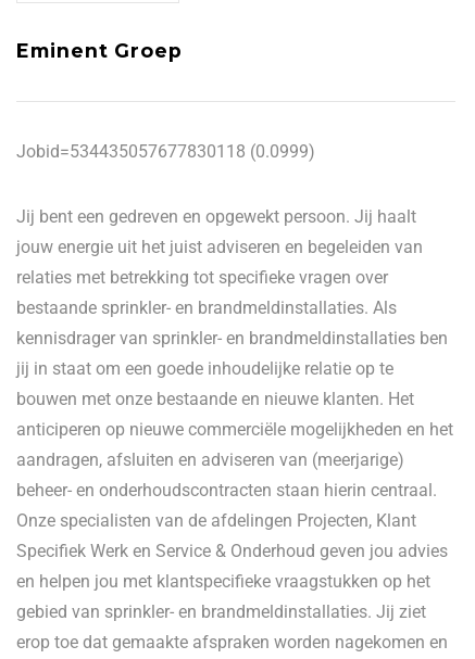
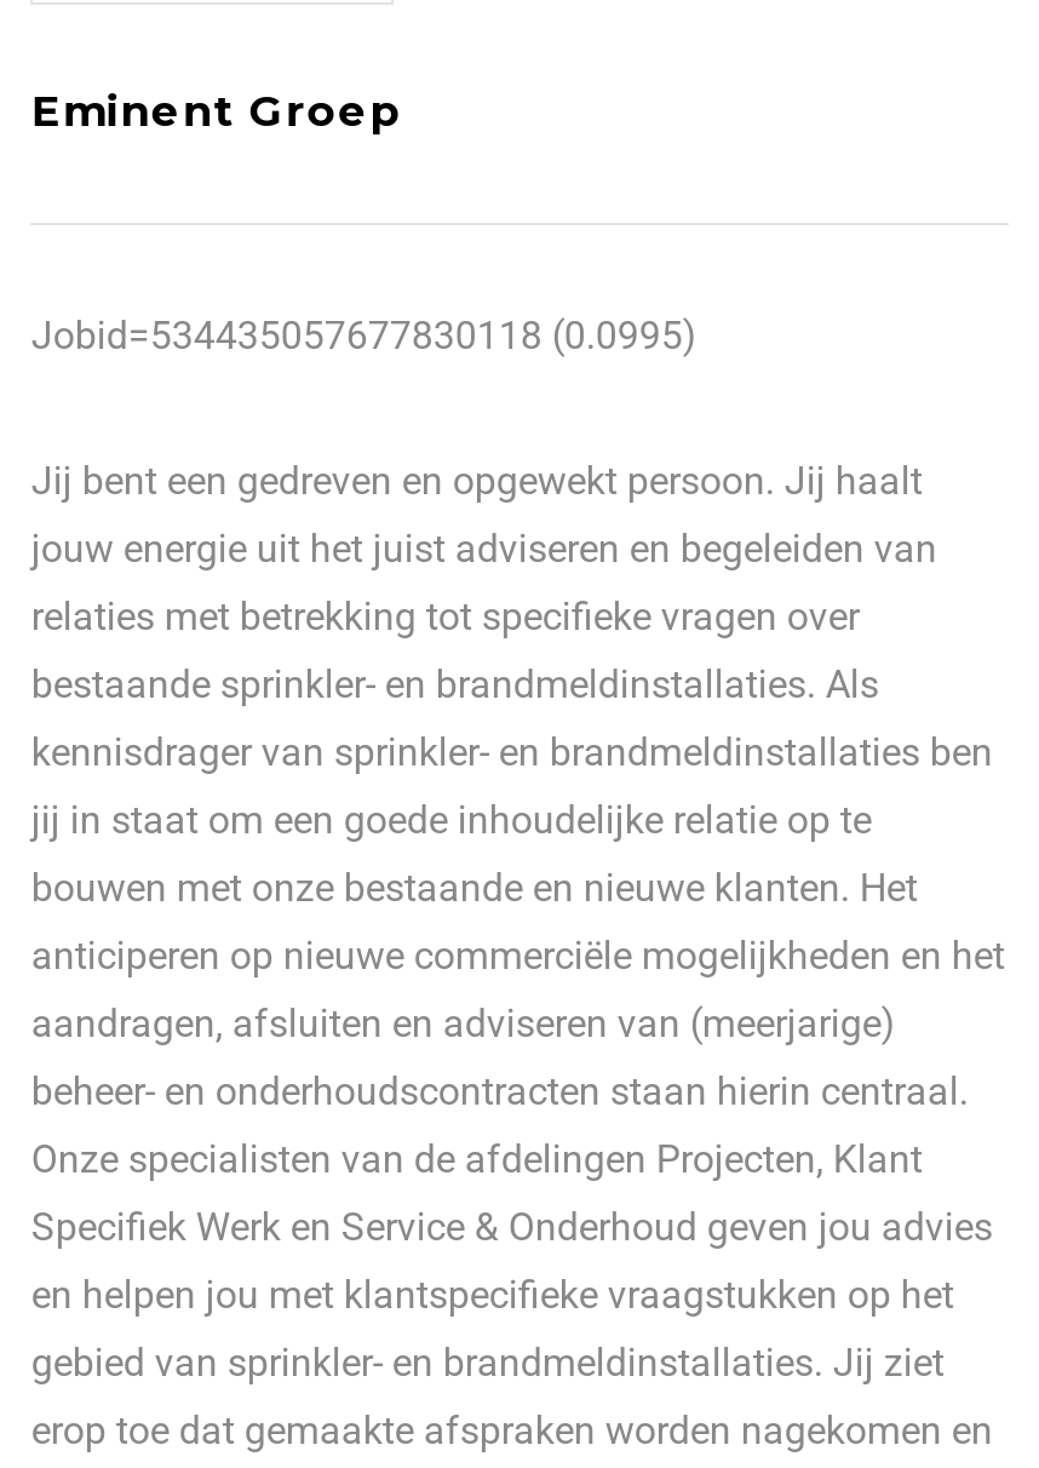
- Jobid=534435057677830118 (0.0999)
+ Jobid=534435057677830118 (0.0995)
